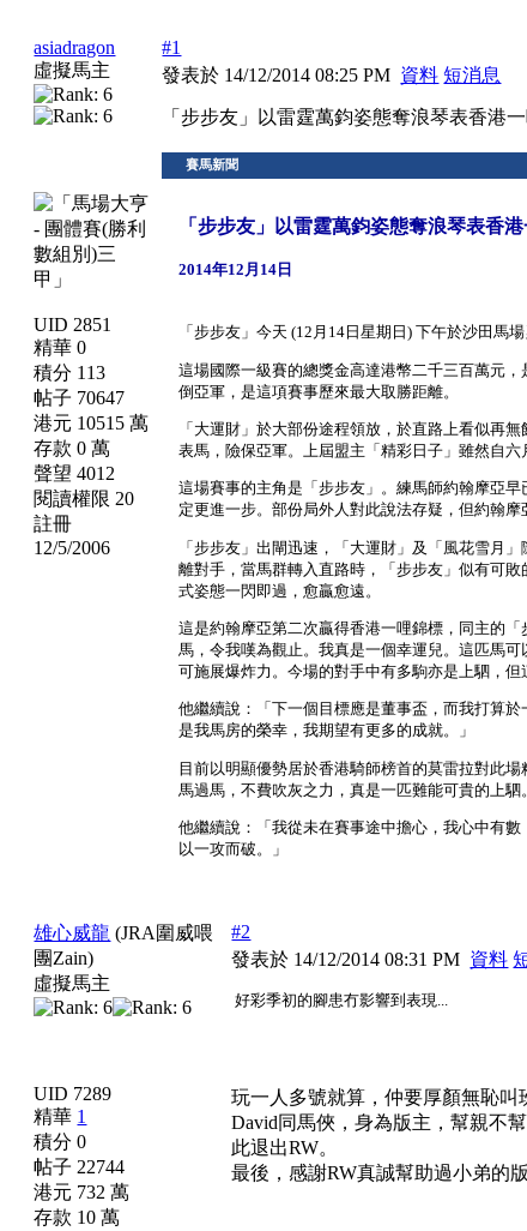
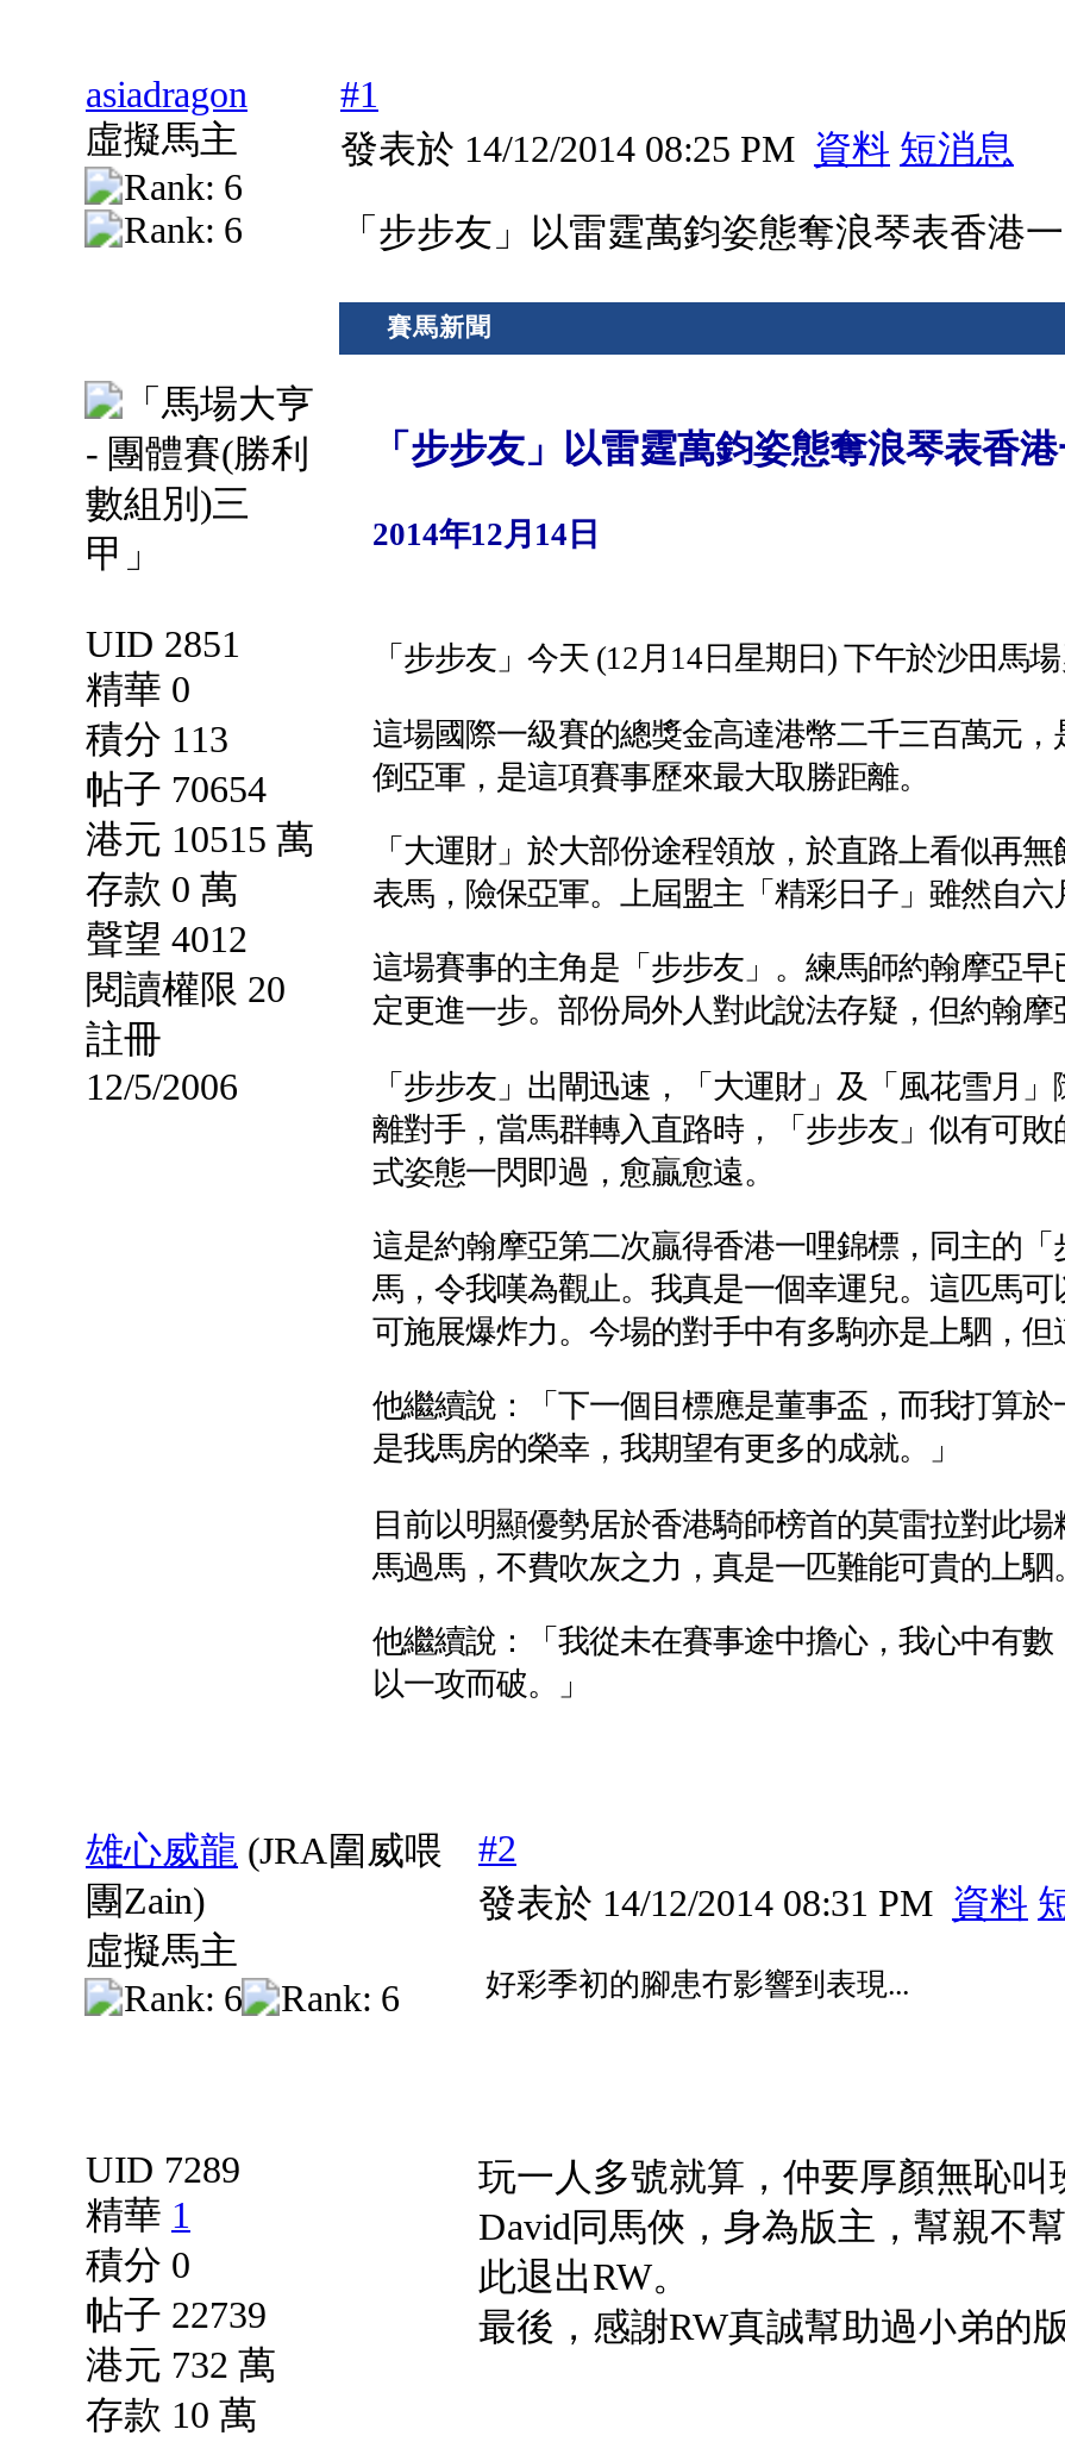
- 帖子 70647
+ 帖子 70654

- 帖子 22744
+ 帖子 22739
